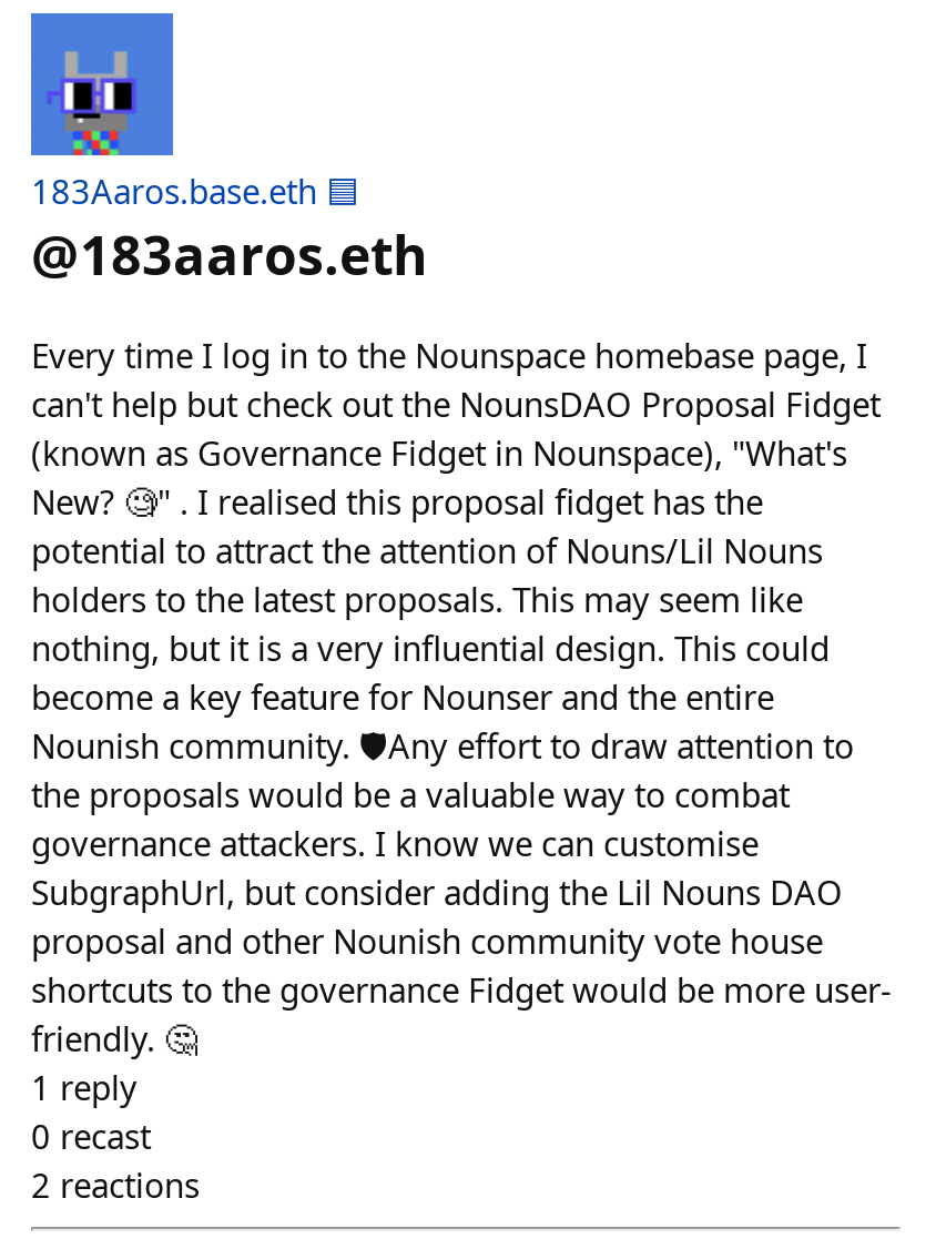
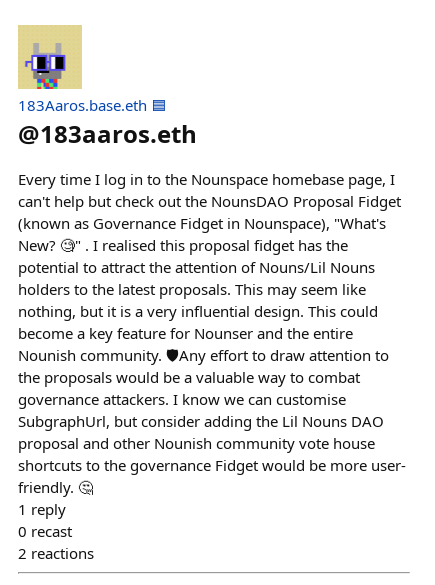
- [image]
+ [image]
